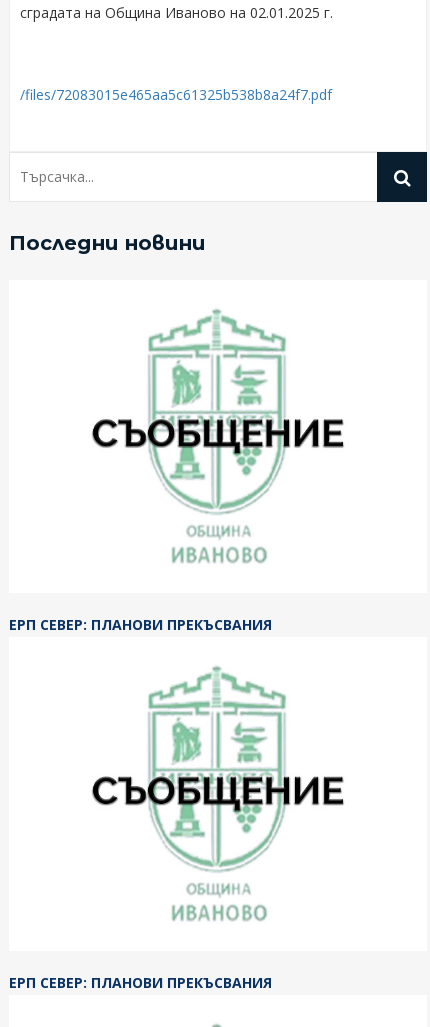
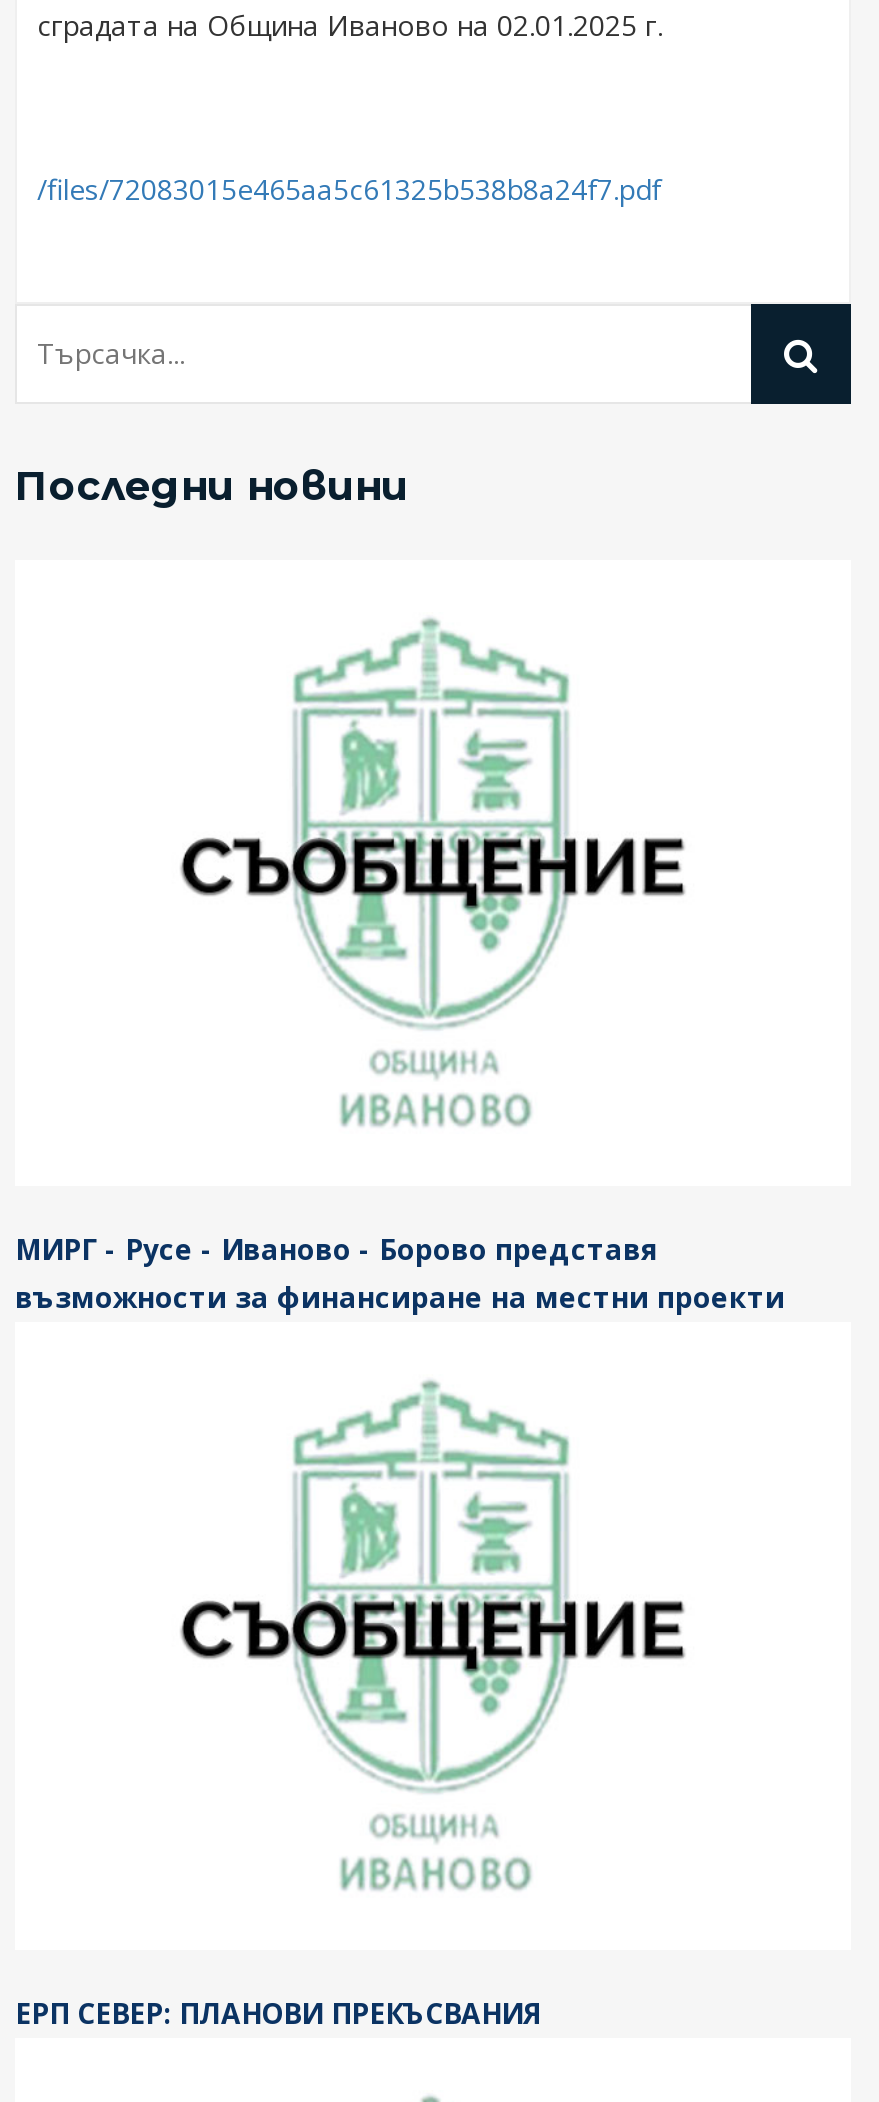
- ЕРП СЕВЕР: ПЛАНОВИ ПРЕКЪСВАНИЯ
+ МИРГ - Русе - Иваново - Борово представя
+ възможности за финансиране на местни проекти
